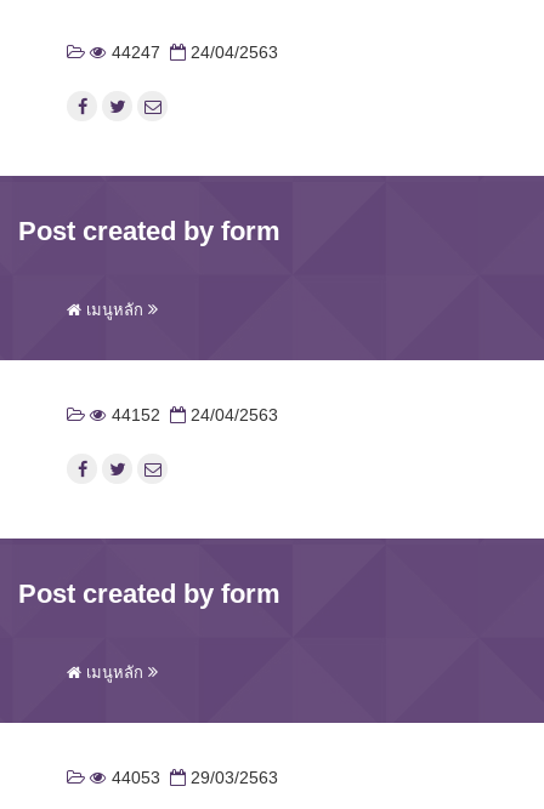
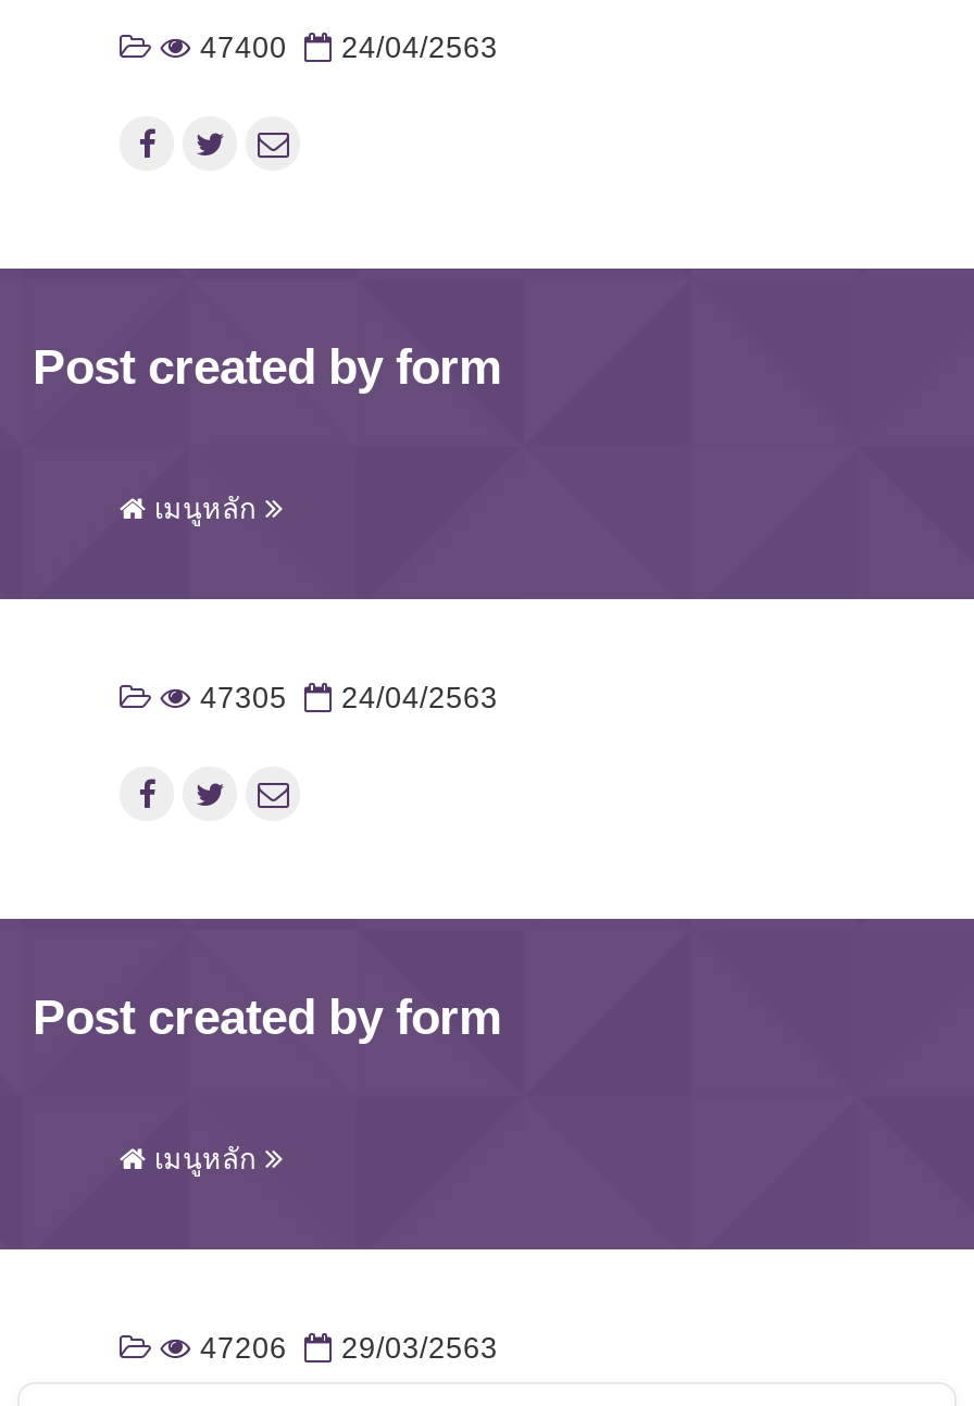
- 44247 24/04/2563
+ 47400 24/04/2563

- 44152 24/04/2563
+ 47305 24/04/2563

- 44053 29/03/2563
+ 47206 29/03/2563
